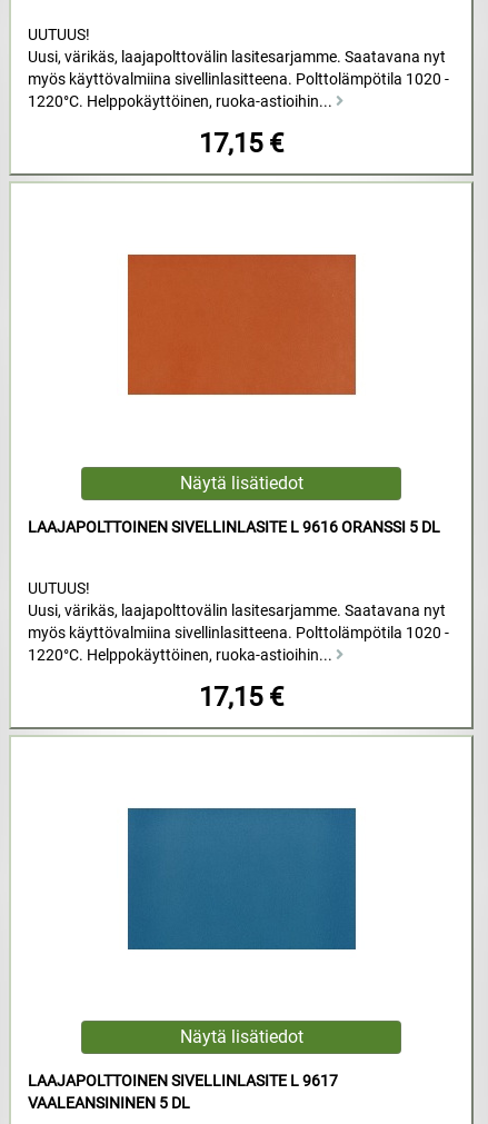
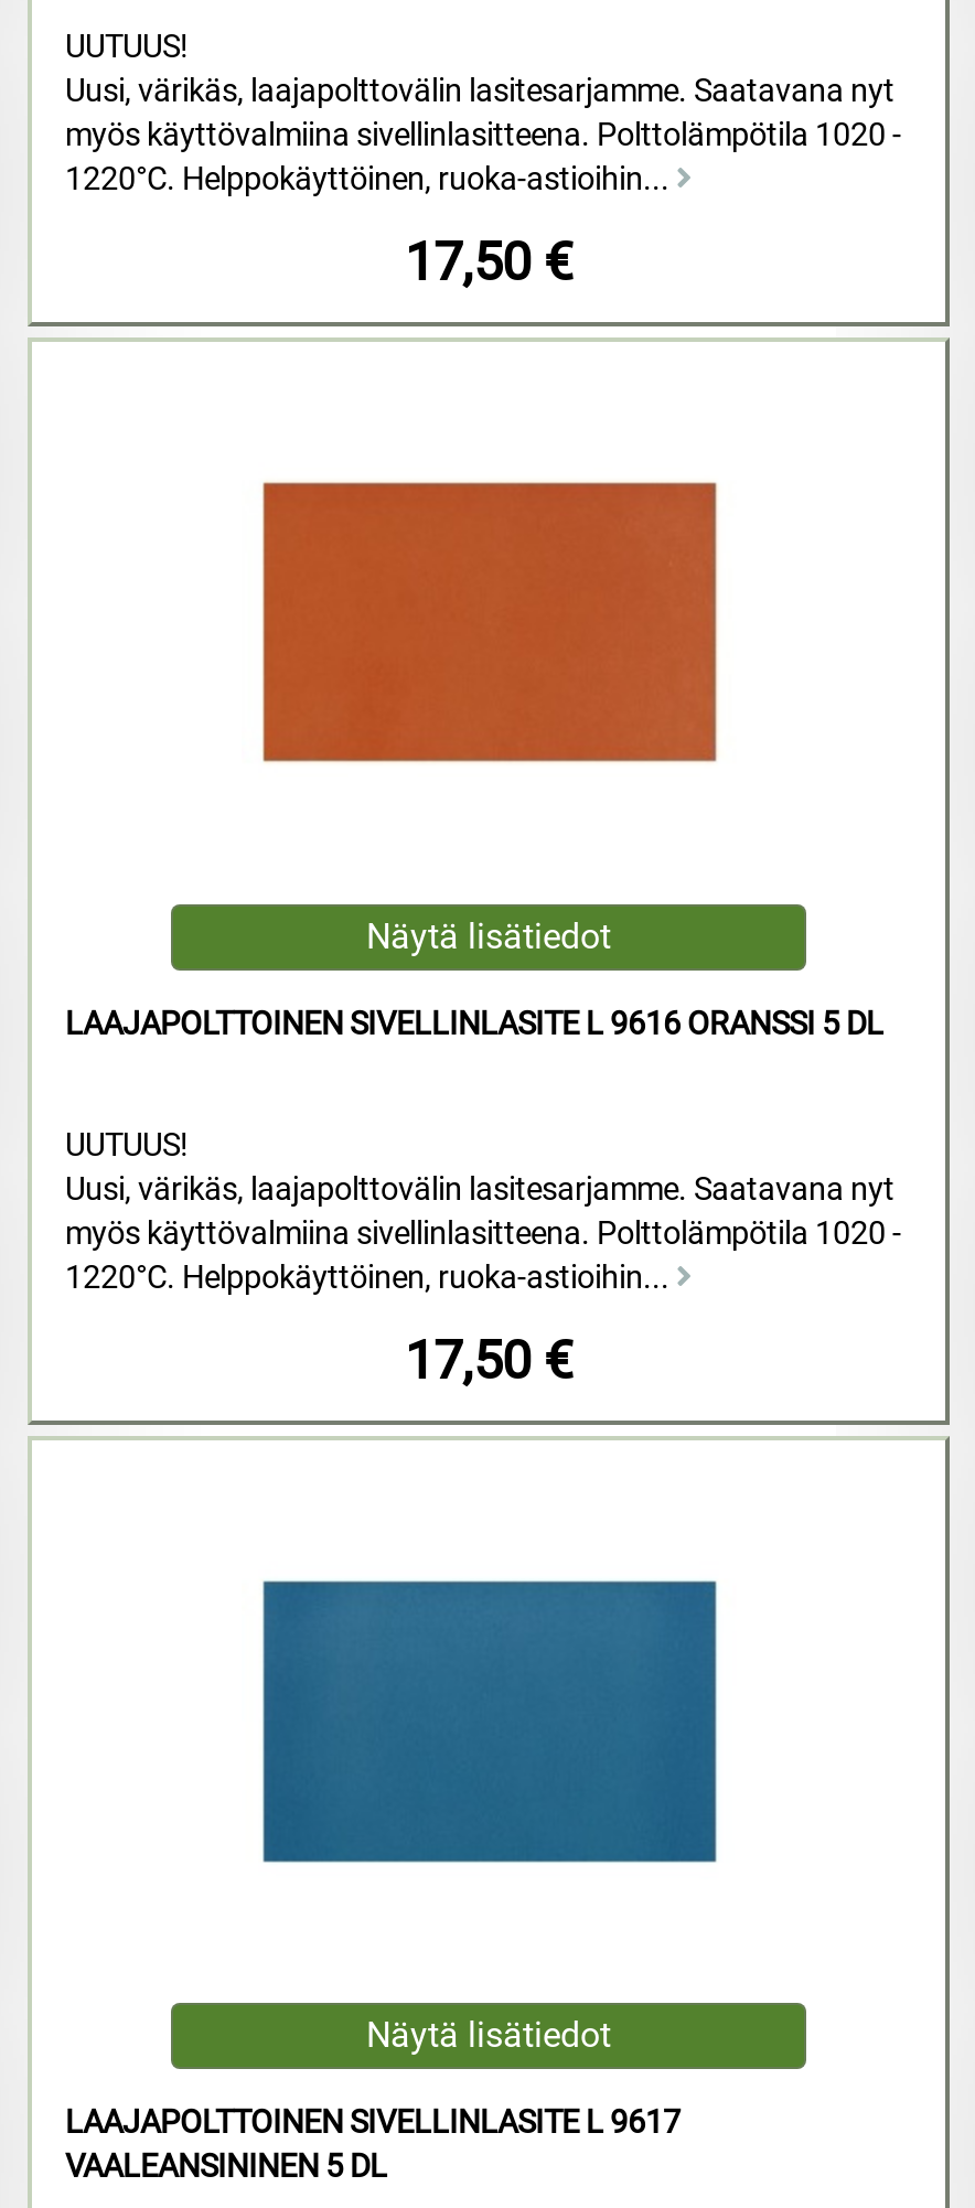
- 17,15 €
+ 17,50 €

- 17,15 €
+ 17,50 €
